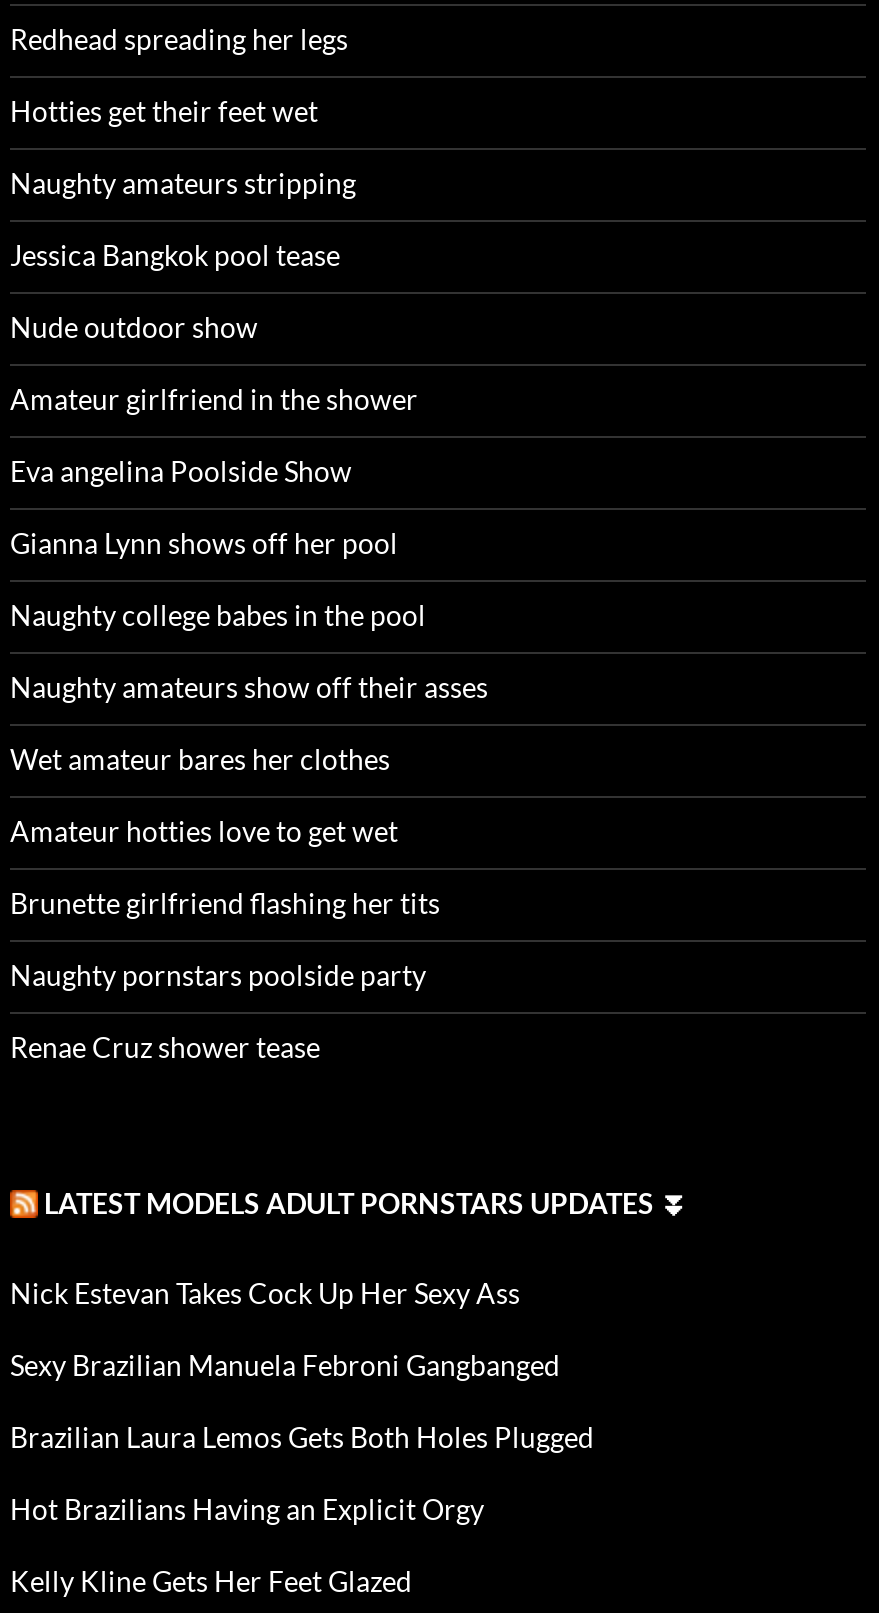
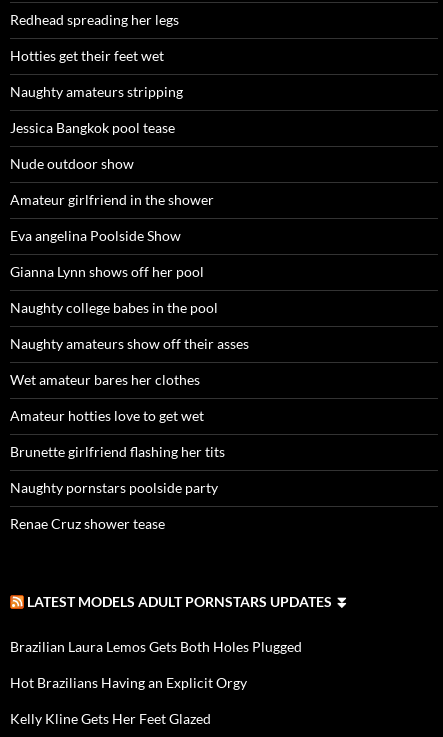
- Nick Estevan Takes Cock Up Her Sexy Ass
- Sexy Brazilian Manuela Febroni Gangbanged
